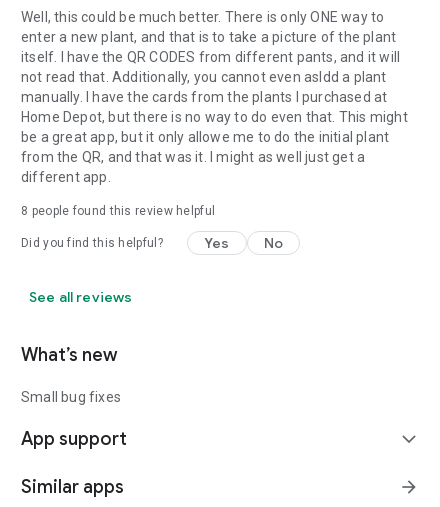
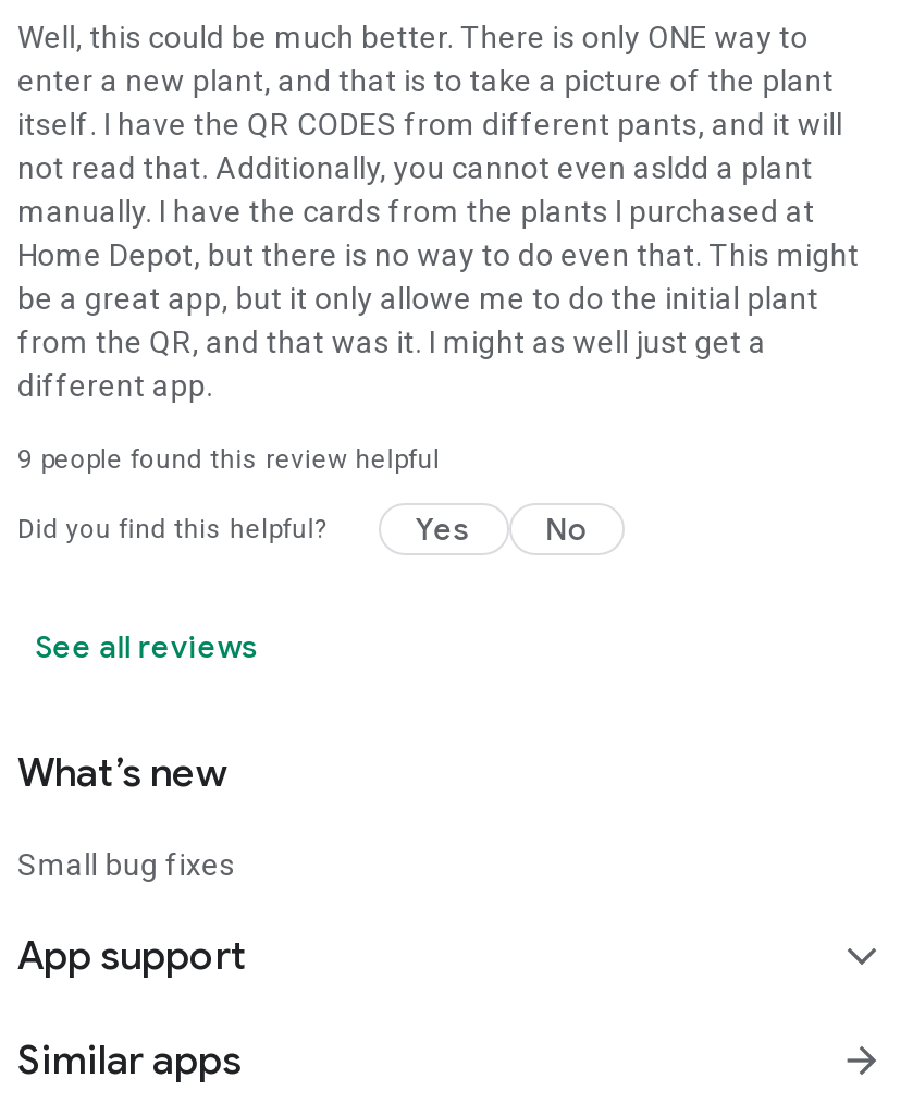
- 8 people found this review helpful
+ 9 people found this review helpful
